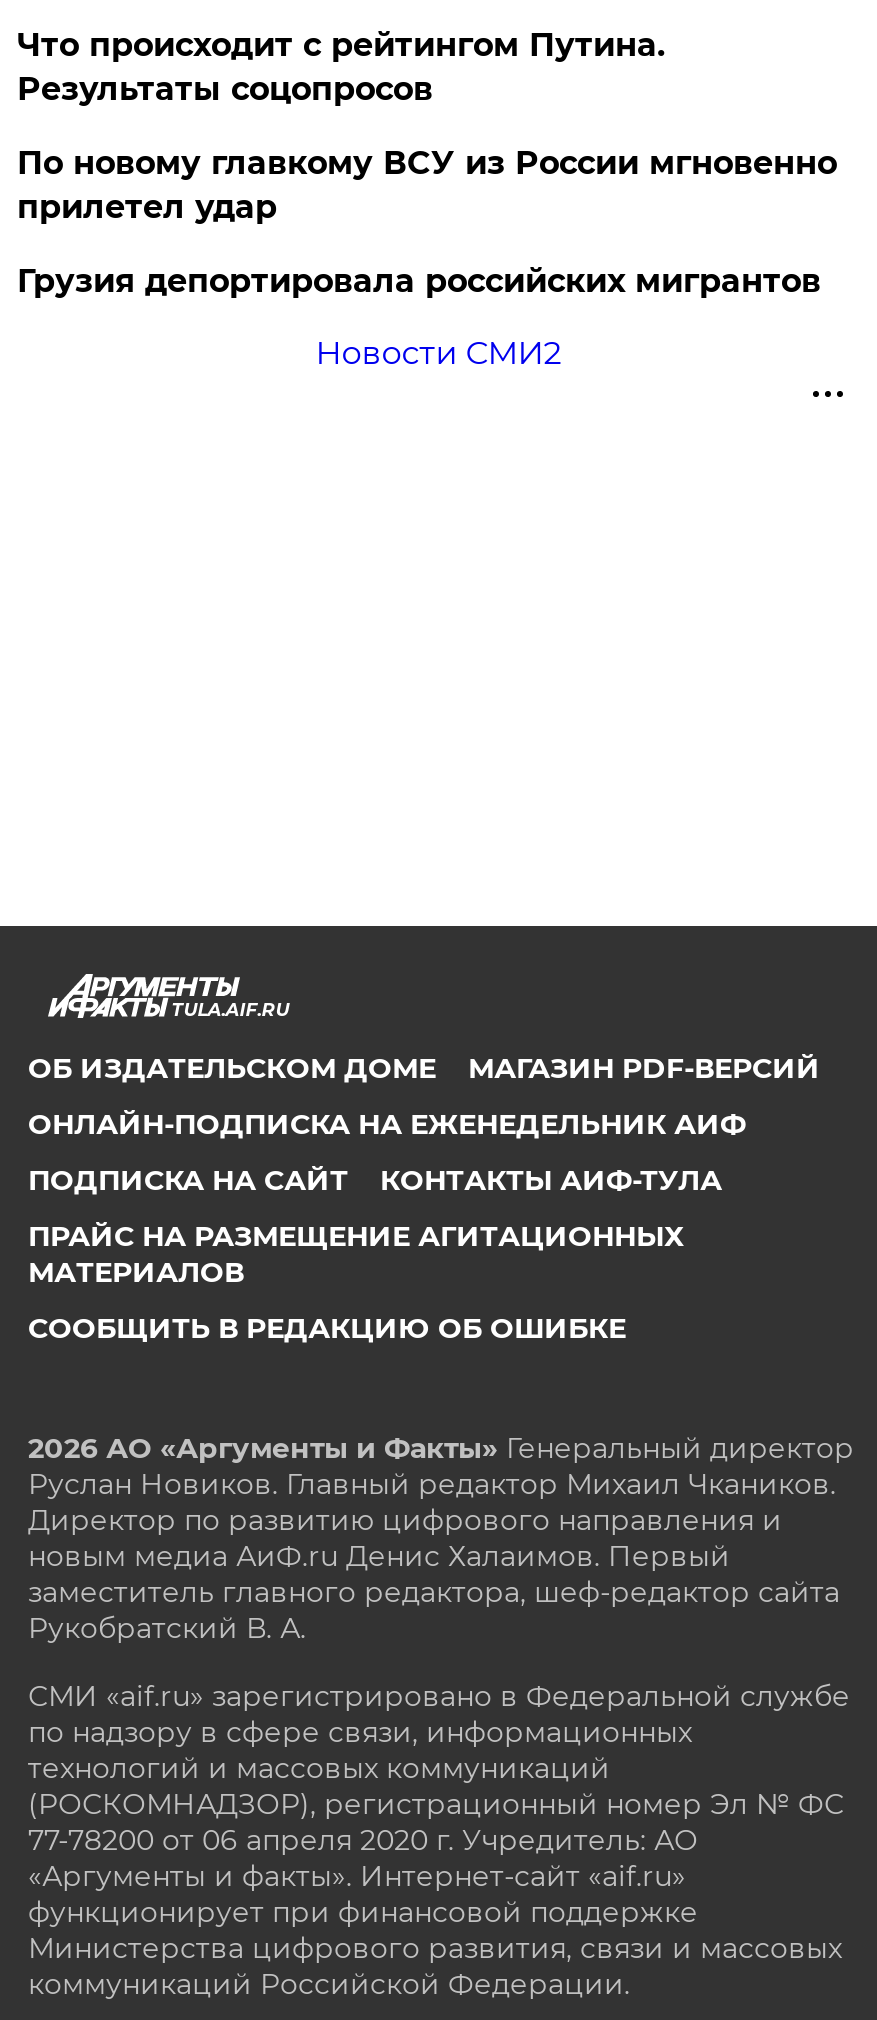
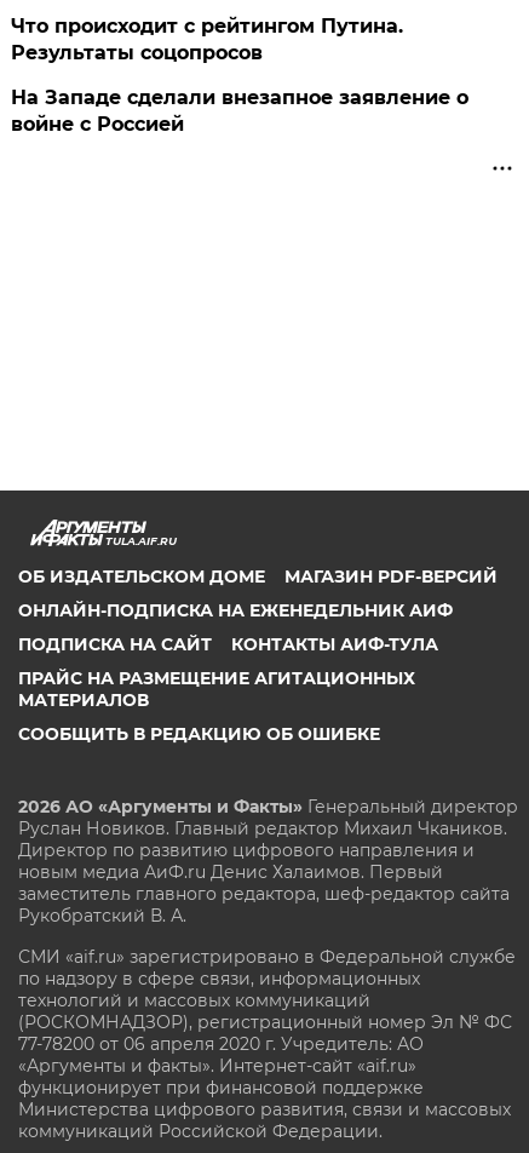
- По новому главкому ВСУ из России мгновенно
- прилетел удар
- Грузия депортировала российских мигрантов
- Новости СМИ2
+ На Западе сделали внезапное заявление о
+ войне с Россией
